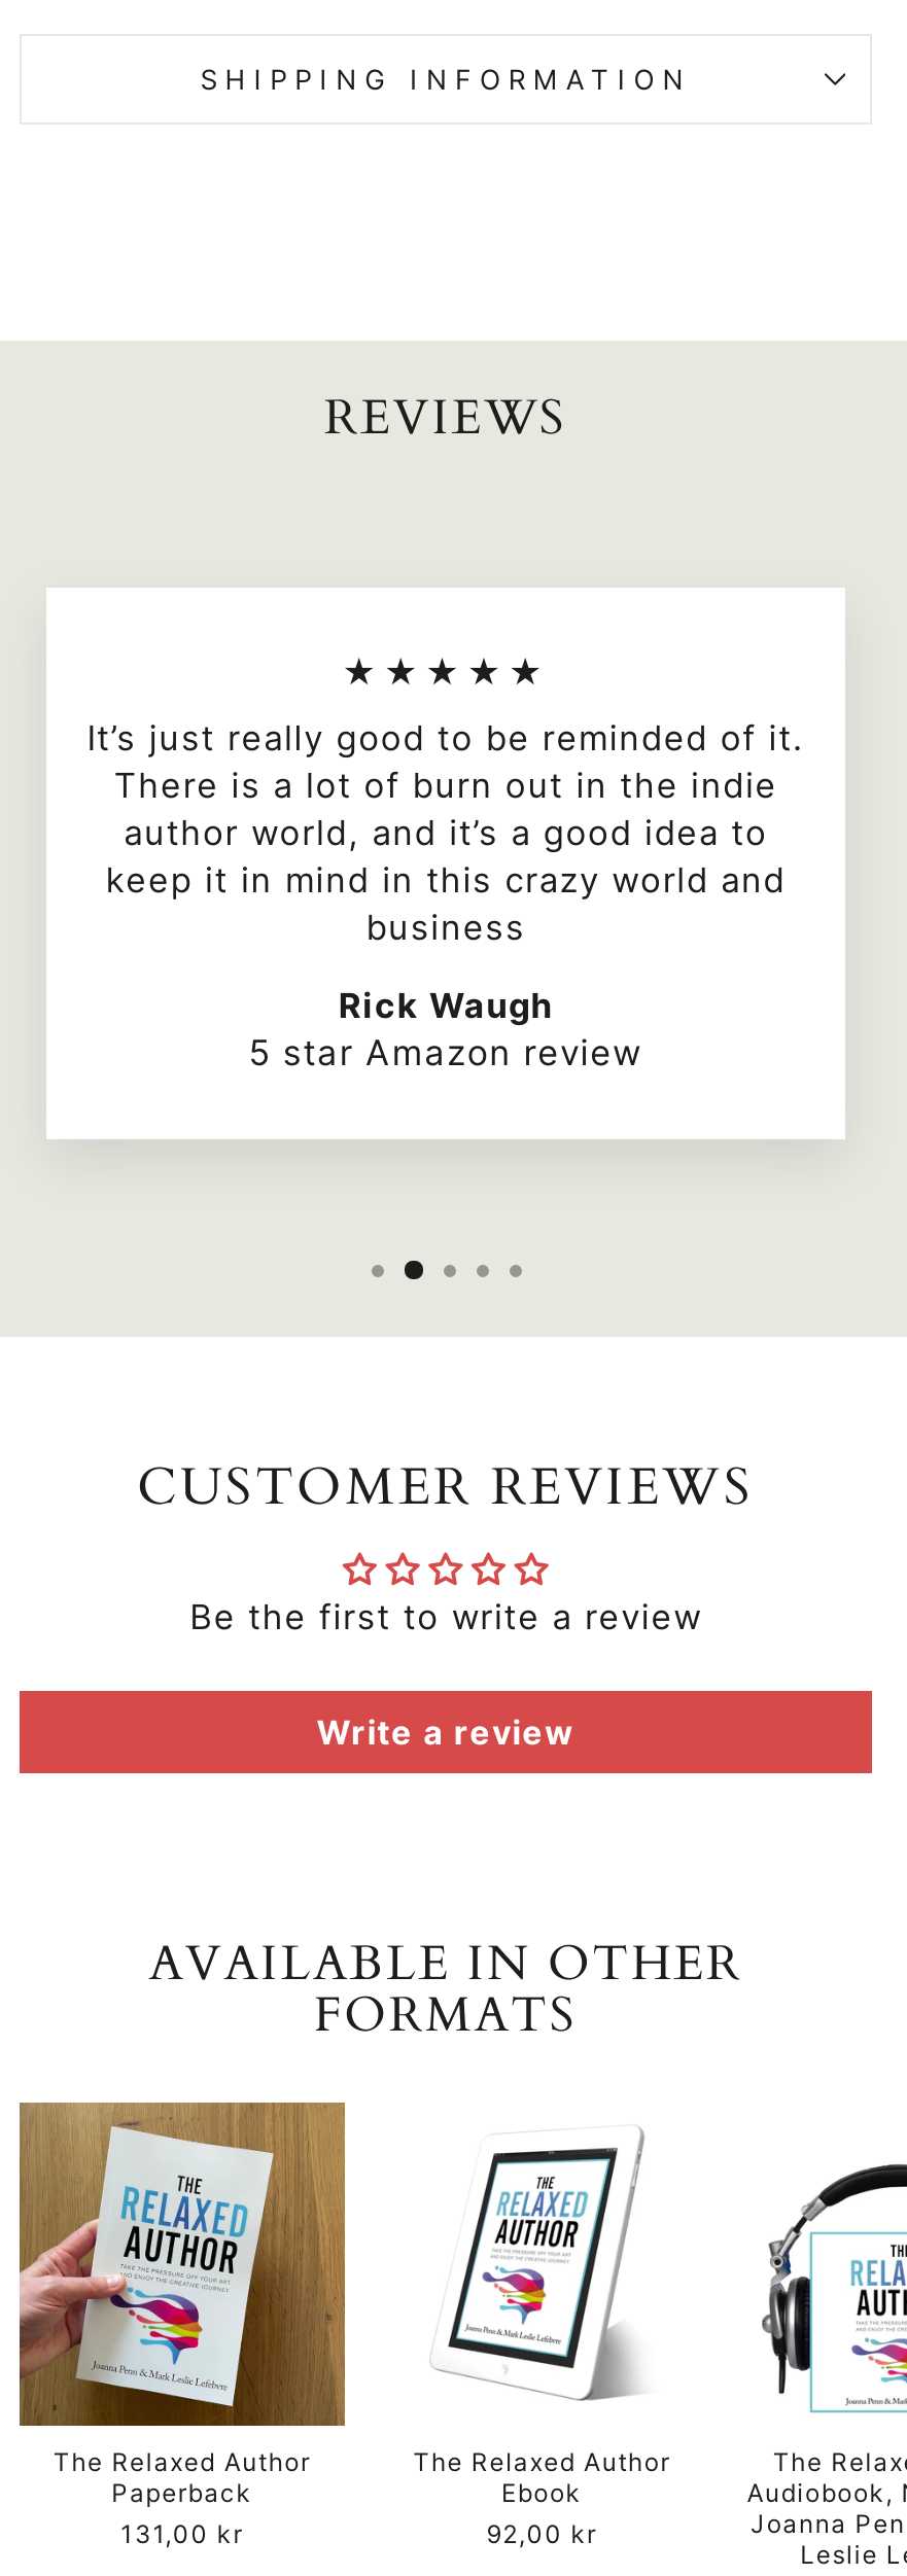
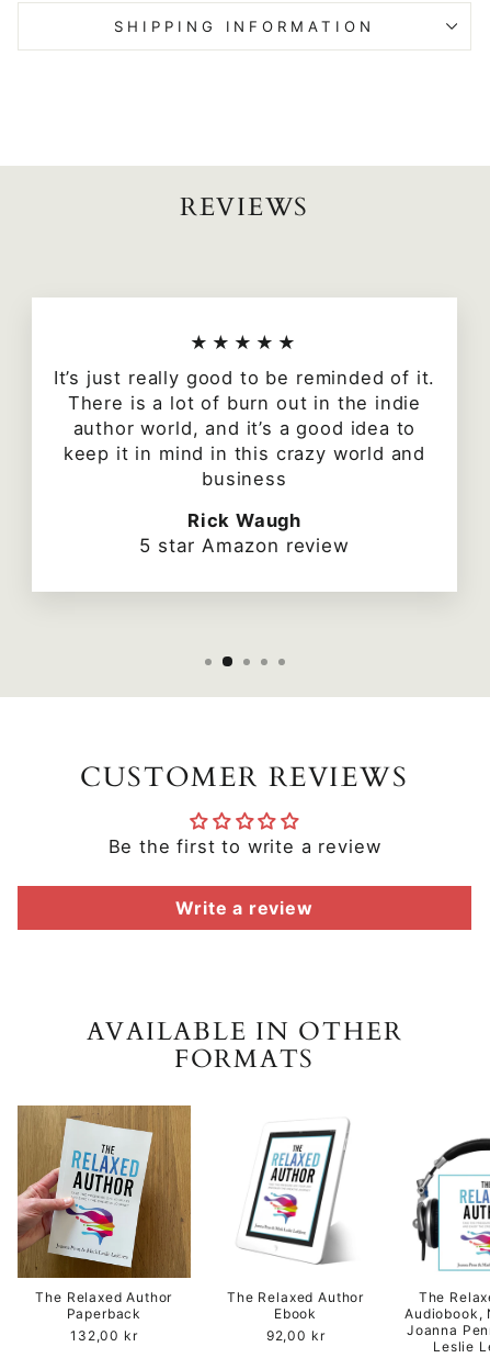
- 131,00 kr
+ 132,00 kr
